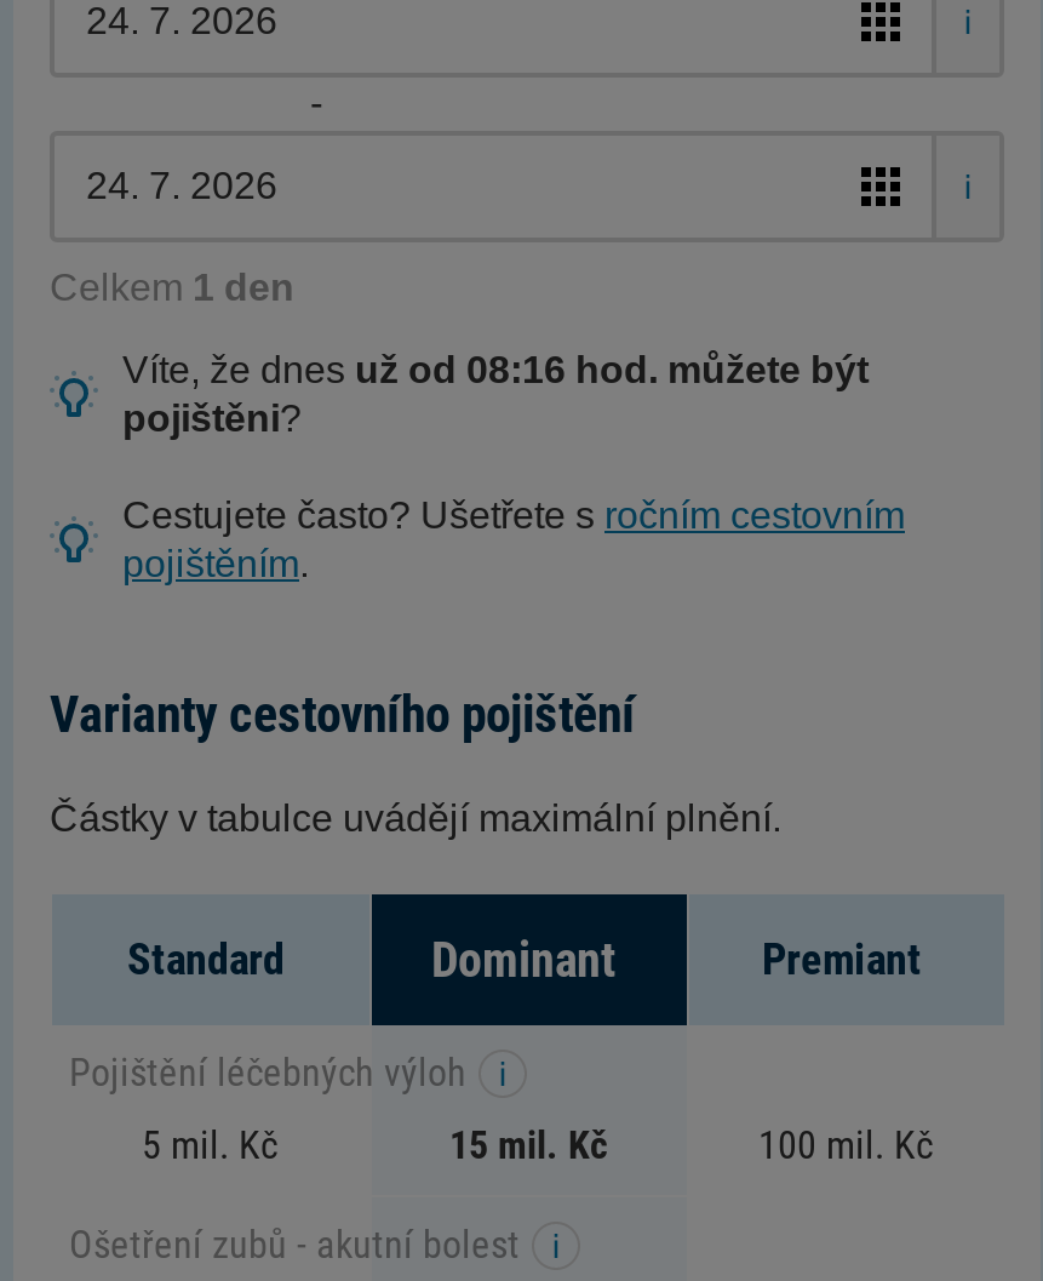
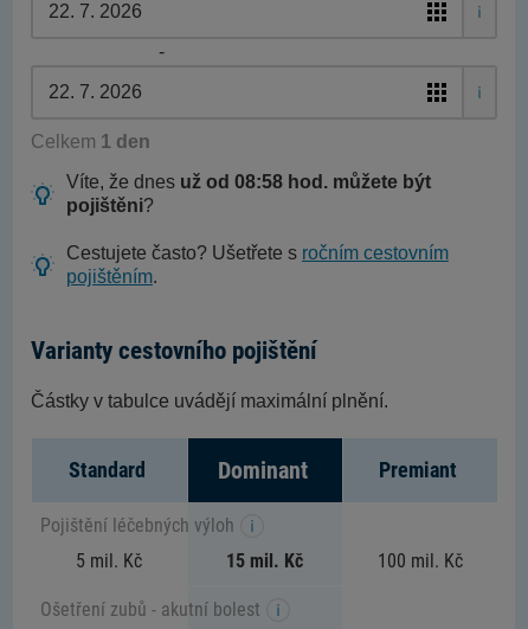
- Víte, že dnes už od 08:16 hod. můžete být
+ Víte, že dnes už od 08:58 hod. můžete být
